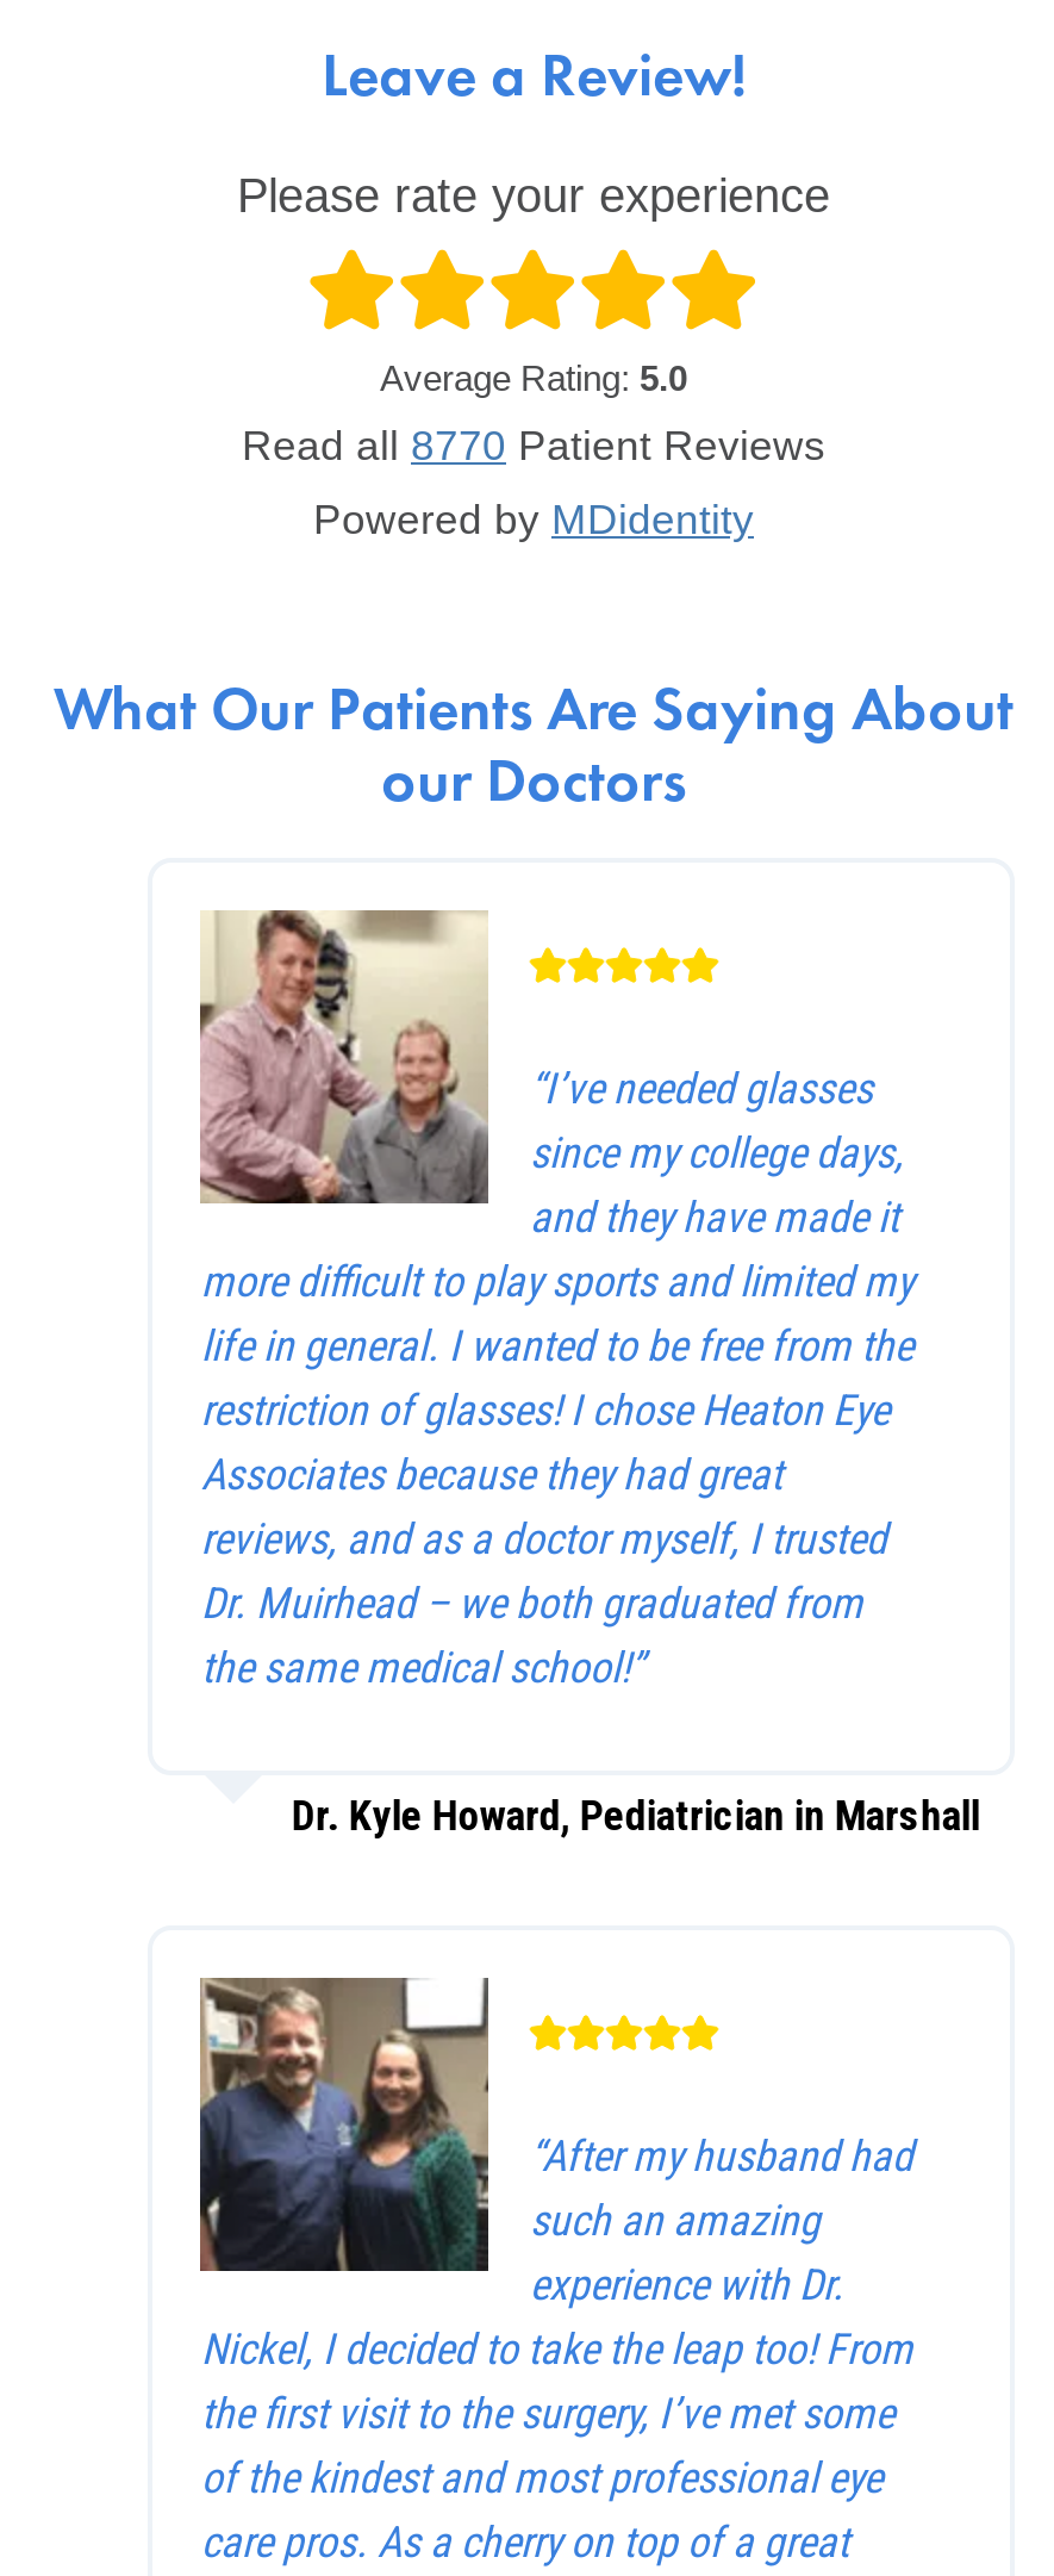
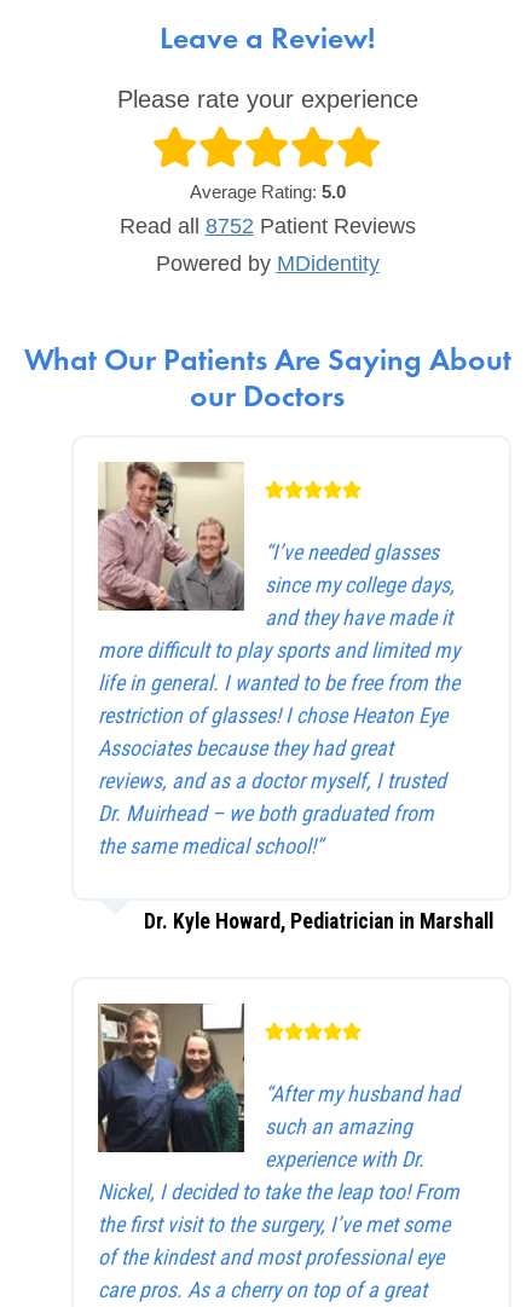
- Read all 8770 Patient Reviews
+ Read all 8752 Patient Reviews
